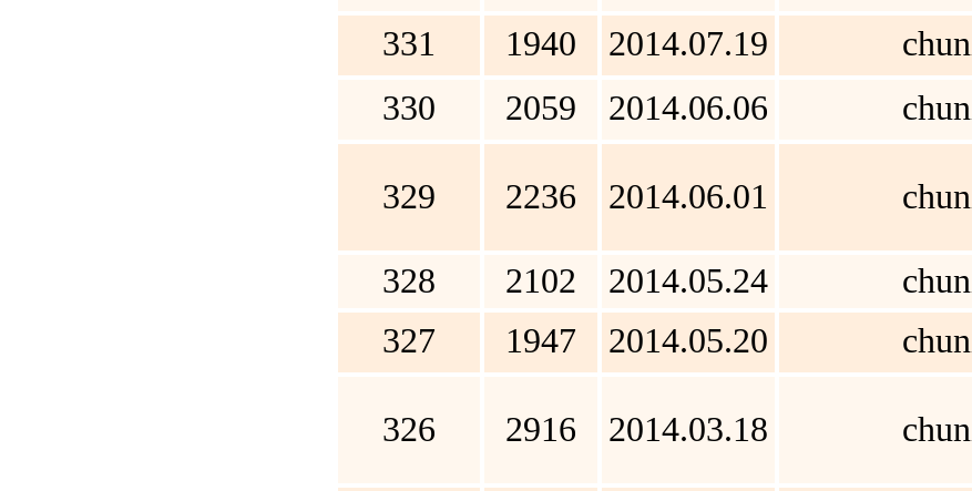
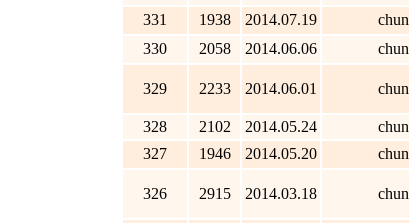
- 331 1940 2014.07.19
+ 331 1938 2014.07.19

- 330 2059 2014.06.06
+ 330 2058 2014.06.06

- 329 2236 2014.06.01
+ 329 2233 2014.06.01

- 327 1947 2014.05.20
+ 327 1946 2014.05.20

- 326 2916 2014.03.18
+ 326 2915 2014.03.18
